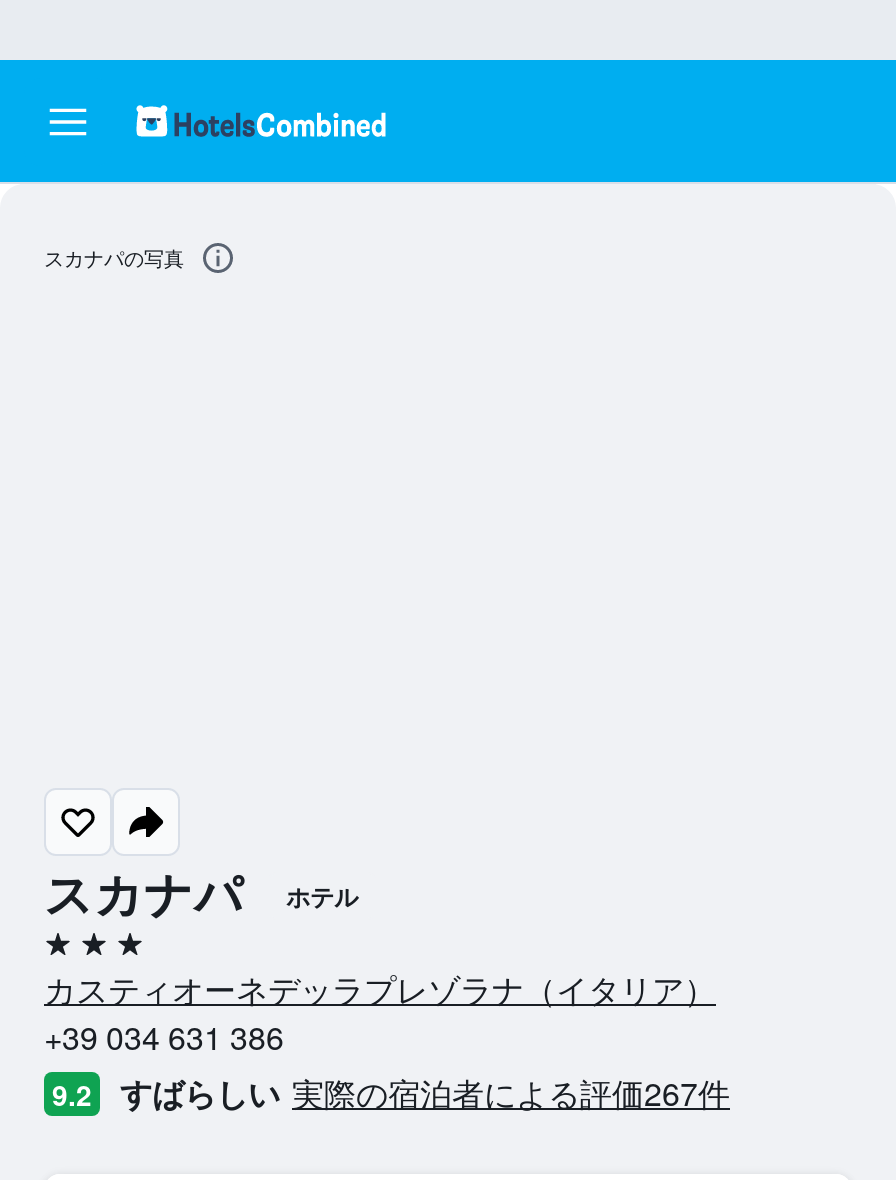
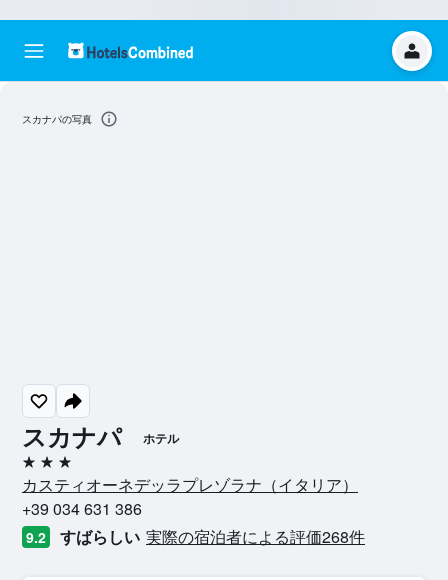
+ [image]

- すばらしい 実際の宿泊者による評価267件
+ すばらしい 実際の宿泊者による評価268件
